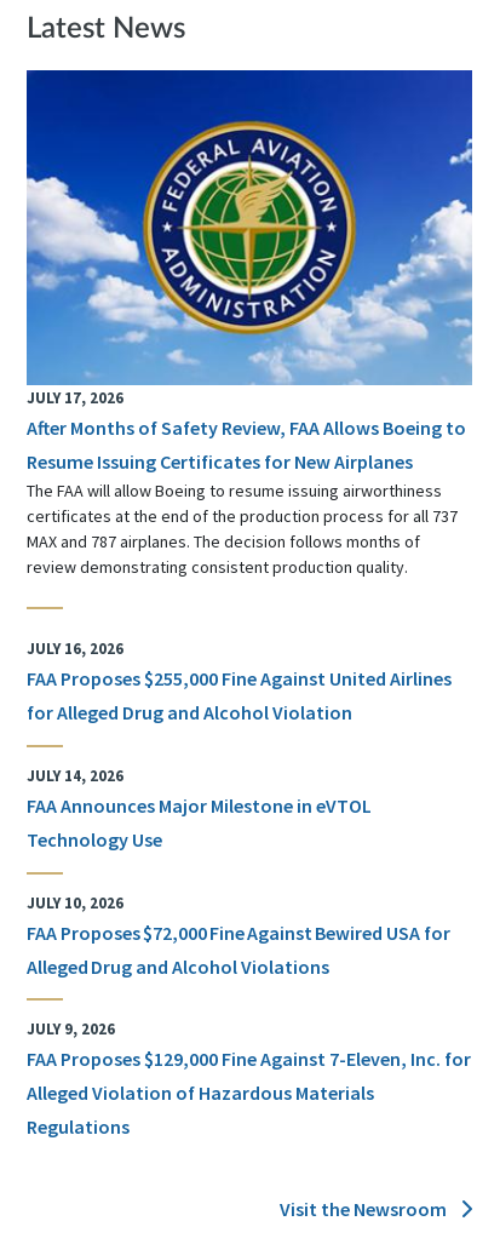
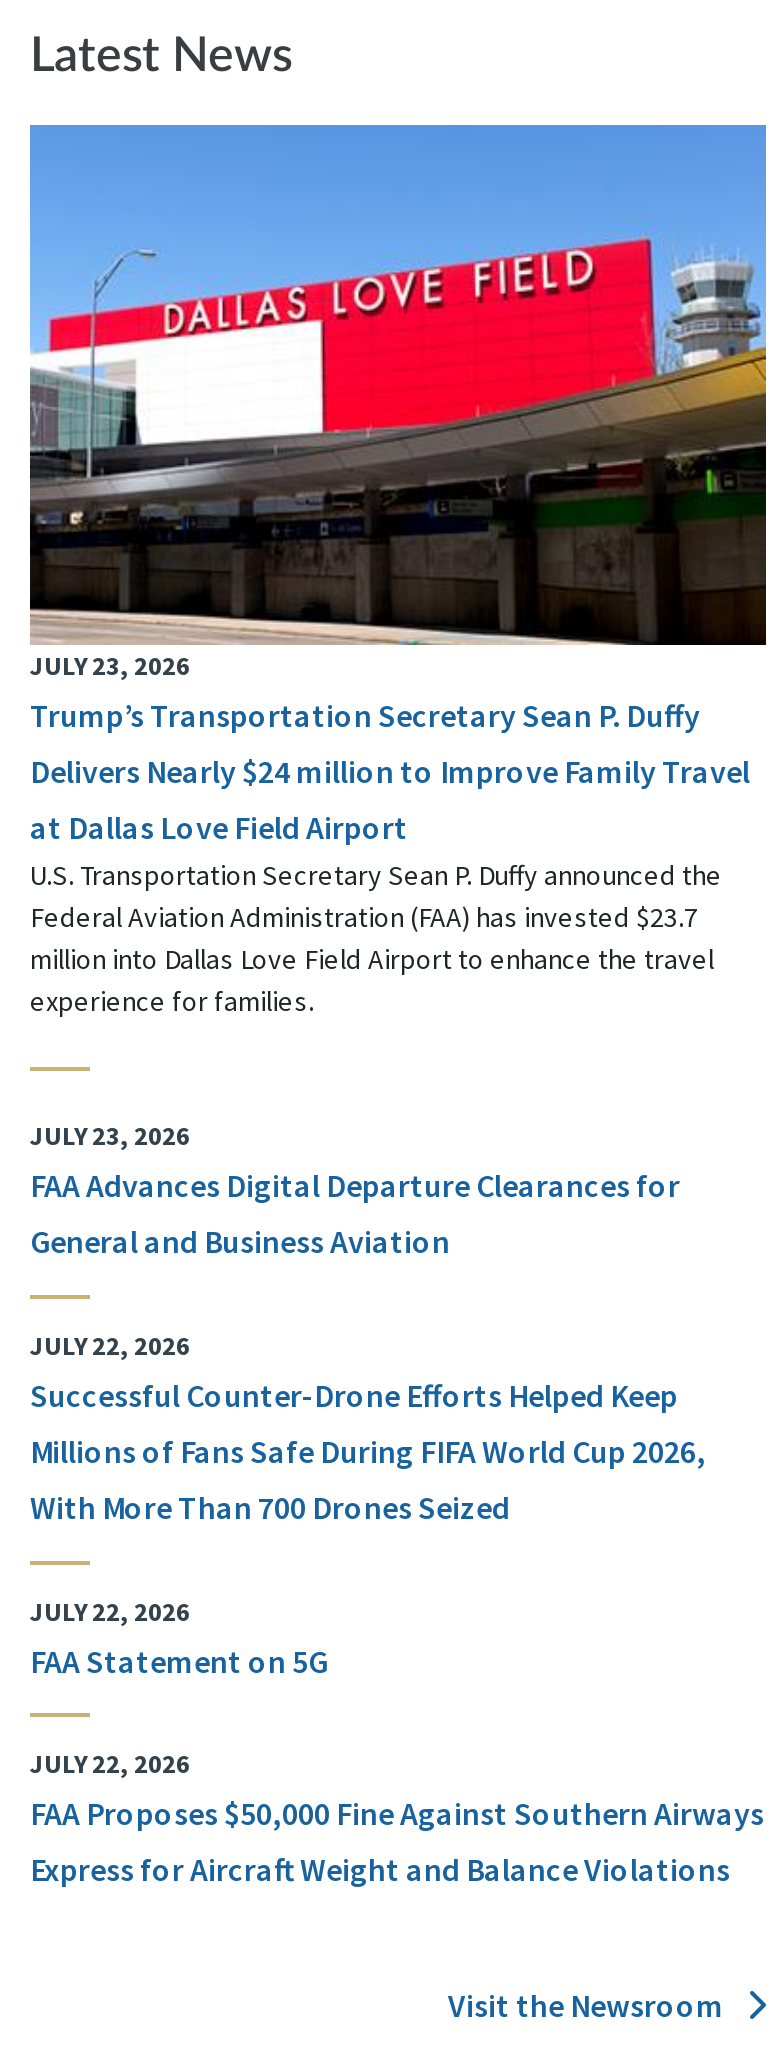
- [image]
- JULY 17, 2026
- After Months of Safety Review, FAA Allows Boeing to
- Resume Issuing Certificates for New Airplanes
- The FAA will allow Boeing to resume issuing airworthiness
- certificates at the end of the production process for all 737
- MAX and 787 airplanes. The decision follows months of
- review demonstrating consistent production quality.
+ [image]
+ JULY 23, 2026
+ Trump’s Transportation Secretary Sean P. Duffy
+ Delivers Nearly $24 million to Improve Family Travel
+ at Dallas Love Field Airport
+ U.S. Transportation Secretary Sean P. Duffy announced the
+ Federal Aviation Administration (FAA) has invested $23.7
+ million into Dallas Love Field Airport to enhance the travel
+ experience for families.

- JULY 16, 2026
- FAA Proposes $255,000 Fine Against United Airlines
- for Alleged Drug and Alcohol Violation
+ JULY 23, 2026
+ FAA Advances Digital Departure Clearances for
+ General and Business Aviation

- JULY 14, 2026
- FAA Announces Major Milestone in eVTOL
- Technology Use
+ JULY 22, 2026
+ Successful Counter-Drone Efforts Helped Keep
+ Millions of Fans Safe During FIFA World Cup 2026,
+ With More Than 700 Drones Seized

- JULY 10, 2026
- FAA Proposes $72,000 Fine Against Bewired USA for
- Alleged Drug and Alcohol Violations
+ JULY 22, 2026
+ FAA Statement on 5G

- JULY 9, 2026
- FAA Proposes $129,000 Fine Against 7-Eleven, Inc. for
- Alleged Violation of Hazardous Materials
- Regulations
+ JULY 22, 2026
+ FAA Proposes $50,000 Fine Against Southern Airways
+ Express for Aircraft Weight and Balance Violations
